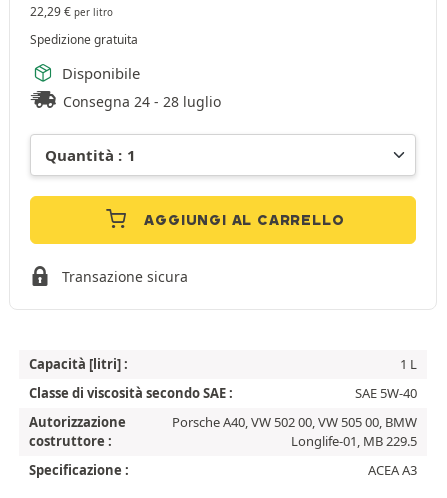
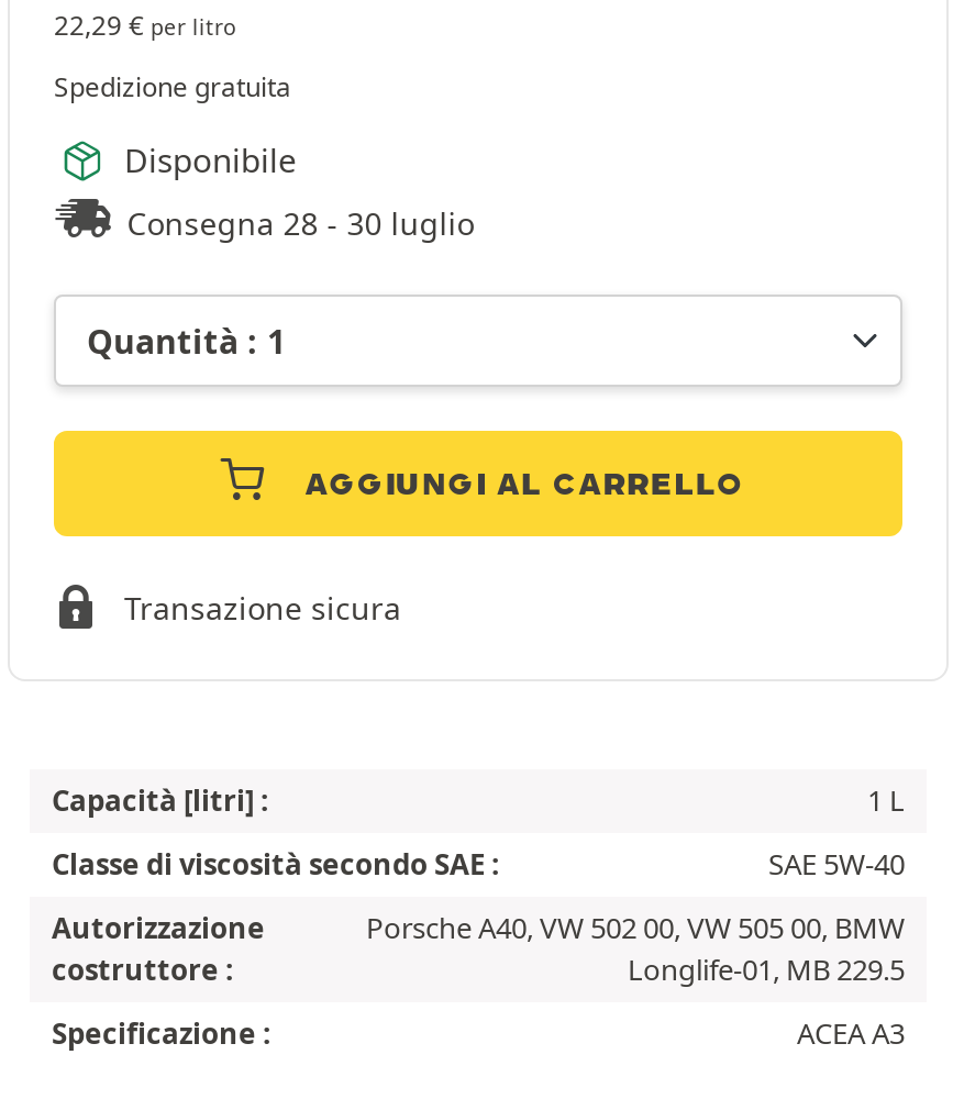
- Consegna 24 - 28 luglio
+ Consegna 28 - 30 luglio
